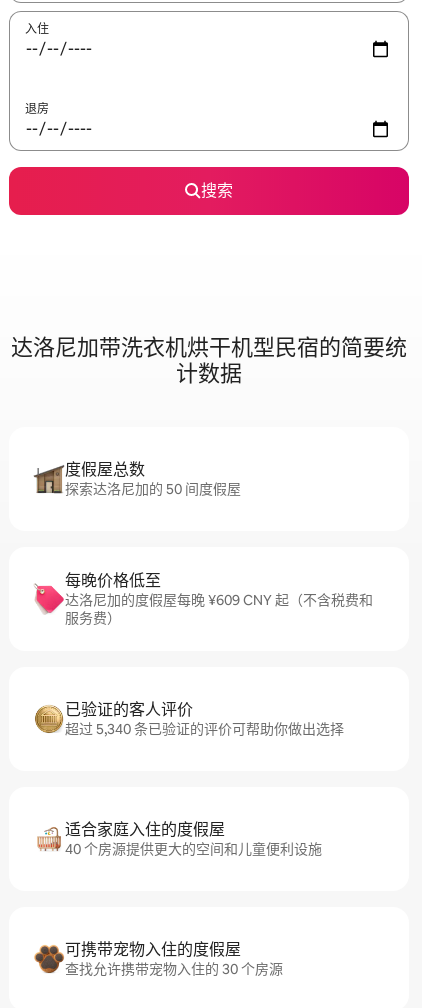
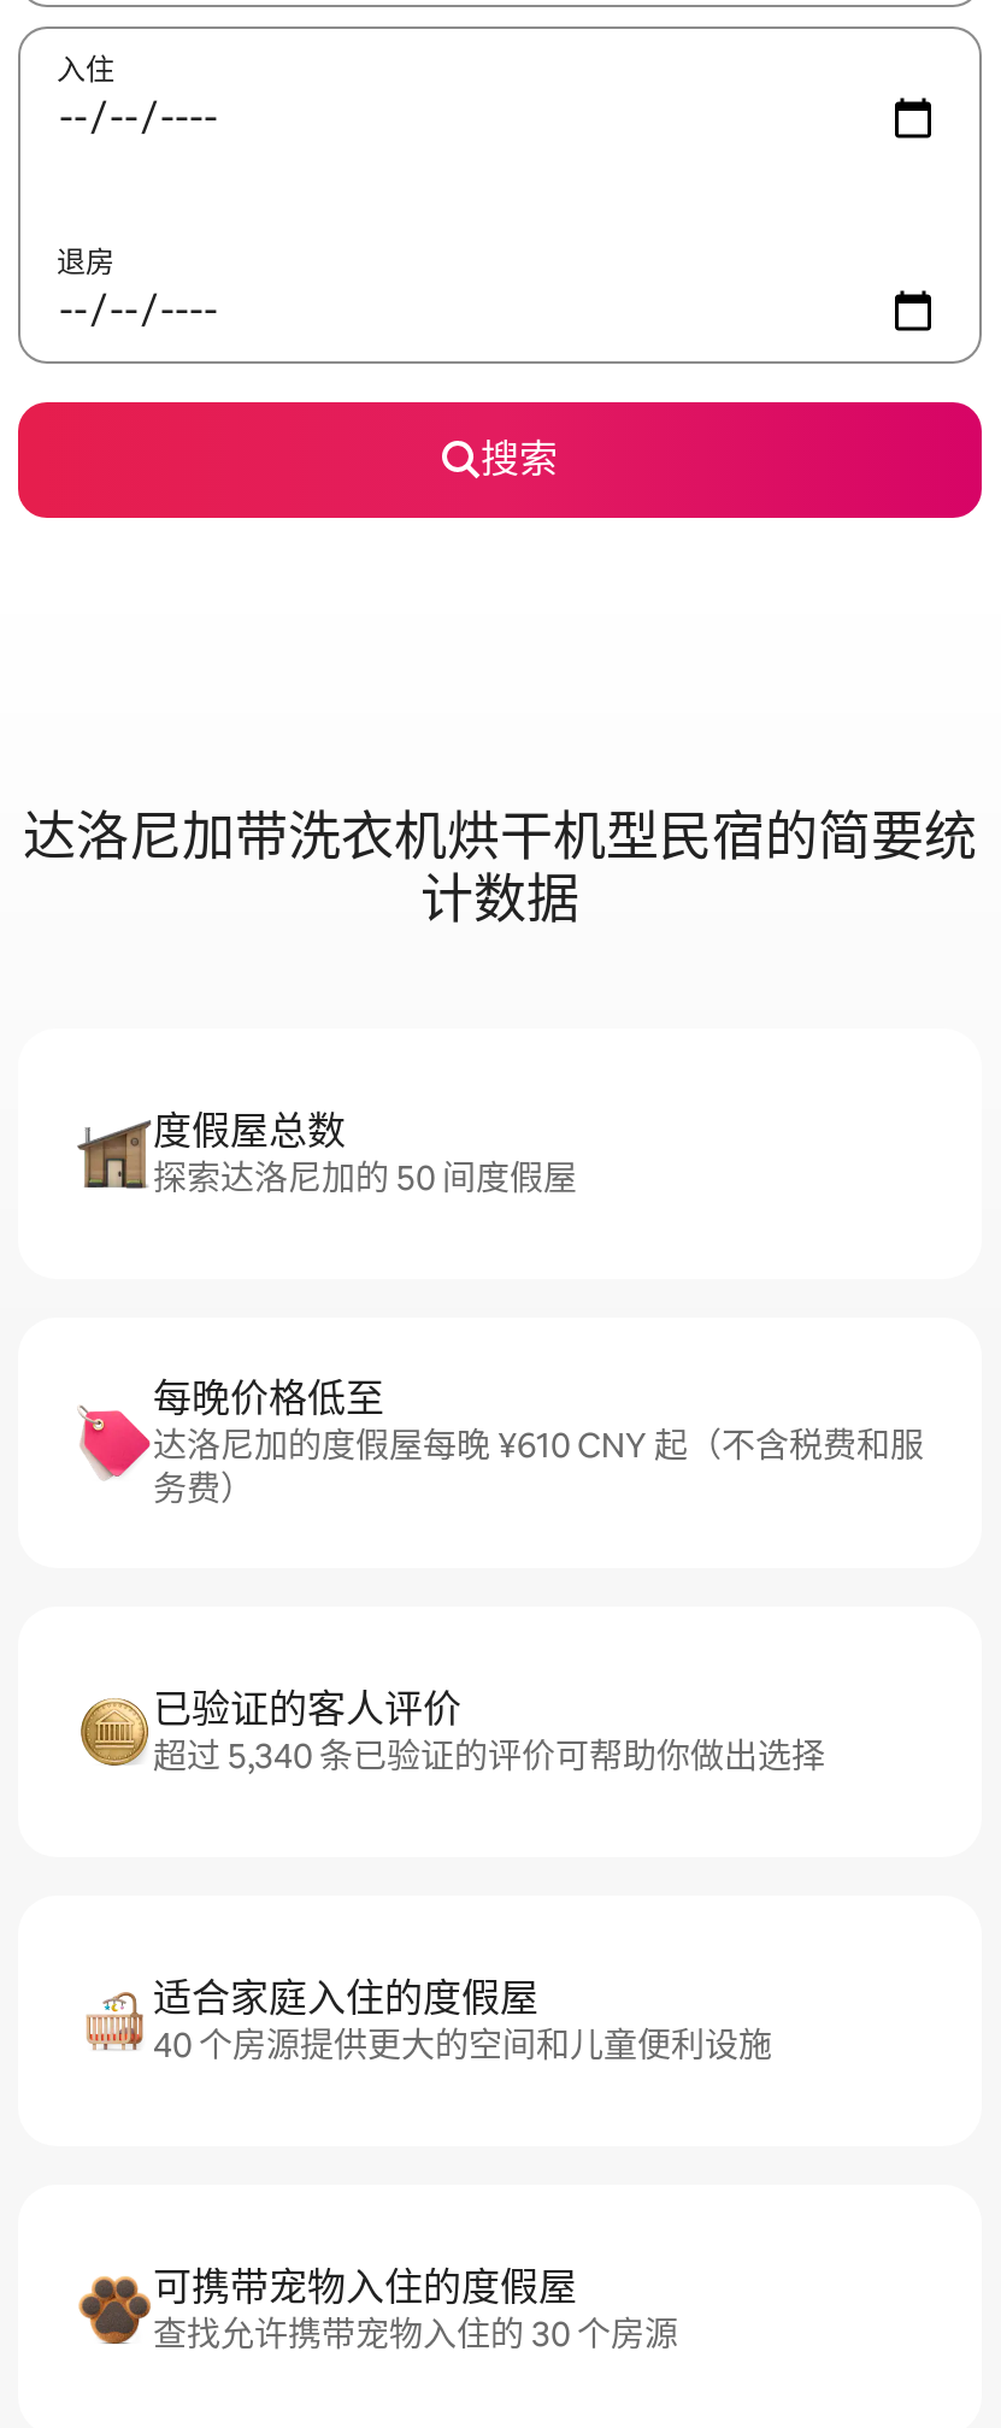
- 达洛尼加的度假屋每晚 ¥609 CNY 起（不含税费和
- 服务费）
+ 达洛尼加的度假屋每晚 ¥610 CNY 起（不含税费和服
+ 务费）
